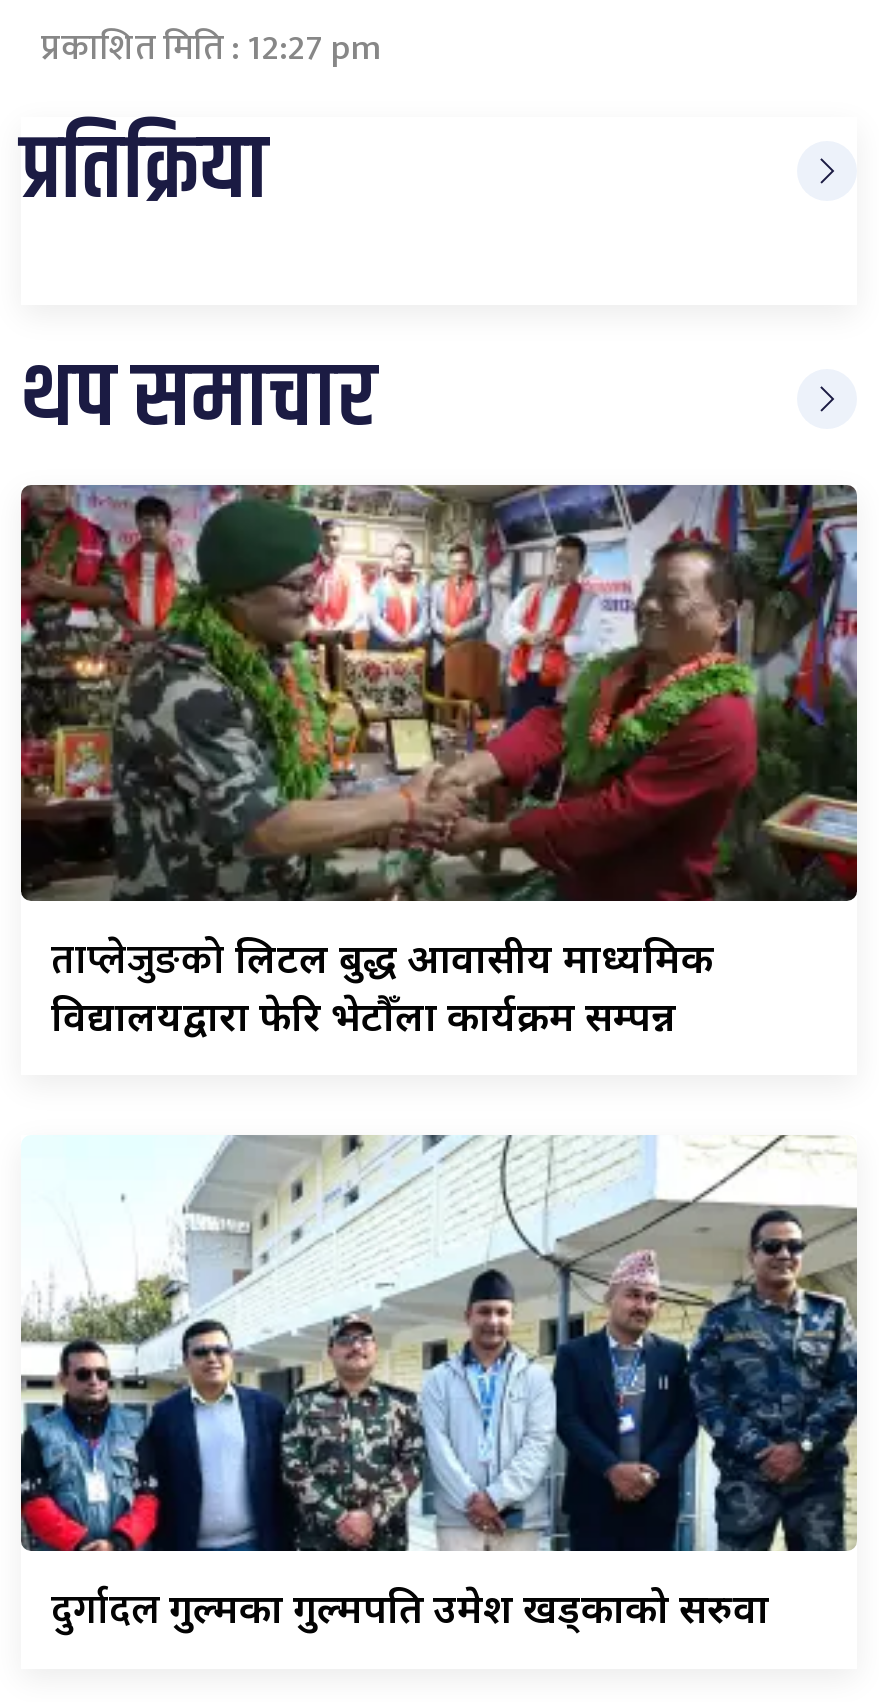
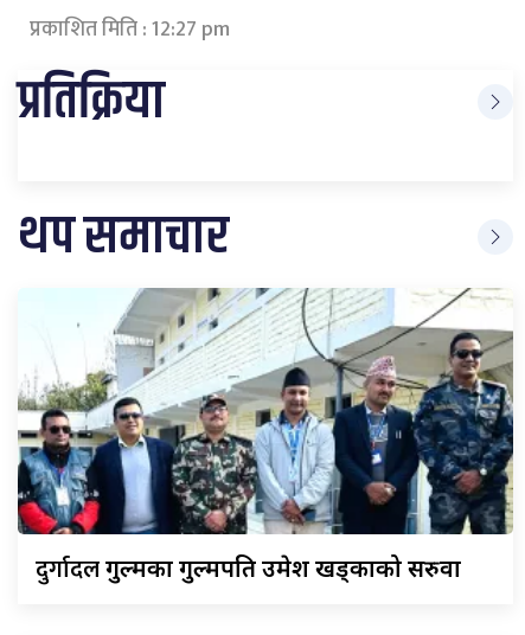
- [image]
- ताप्लेजुङकोलिटल बुद्ध आवासीय माध्यमिक
- विद्यालयद्वारा फेरि भेटौँला कार्यक्रम सम्पन्न
